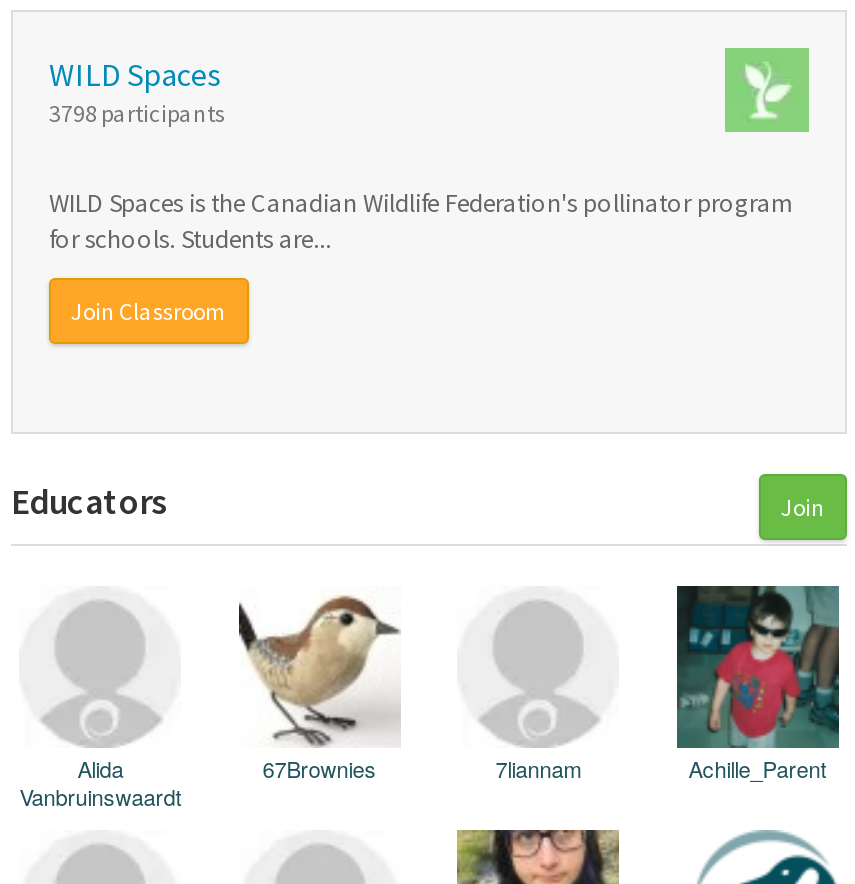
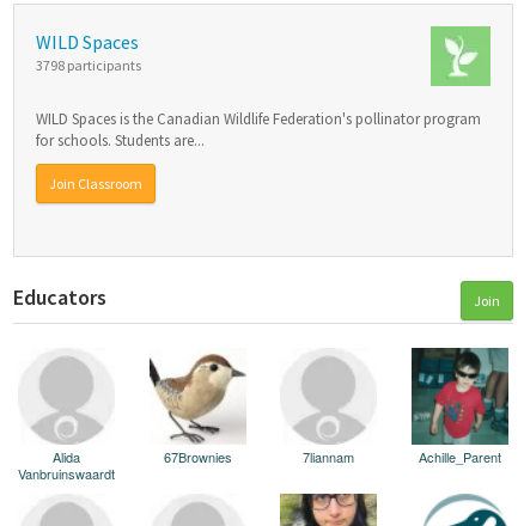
- [image]
+ [image]
